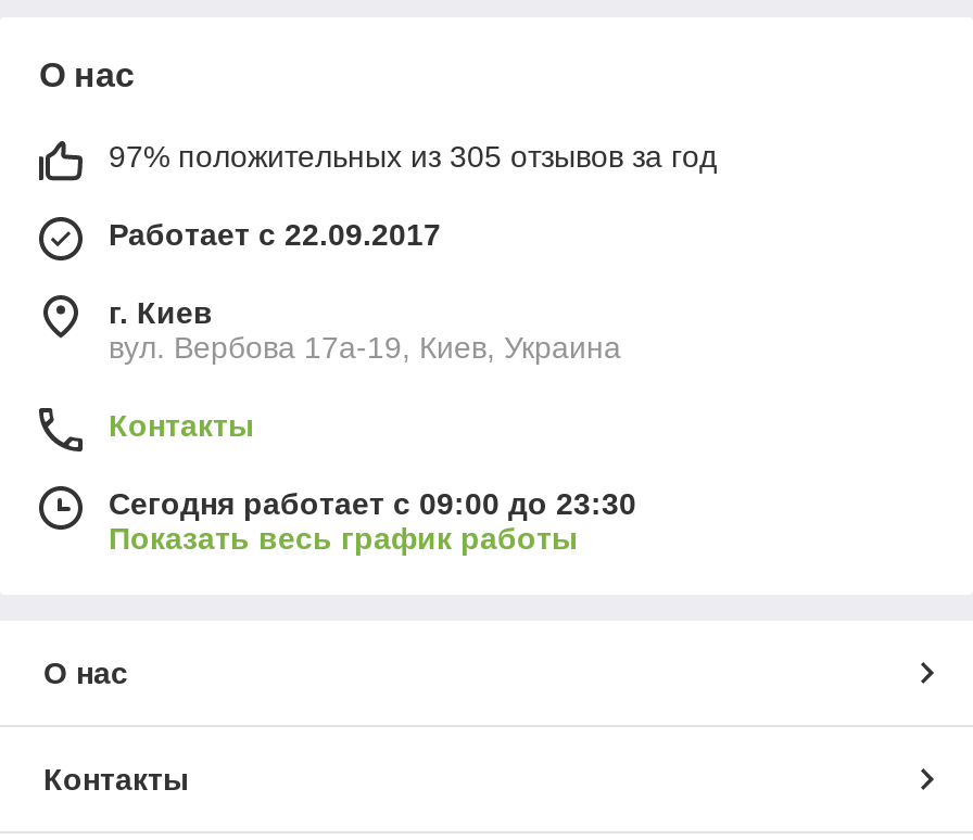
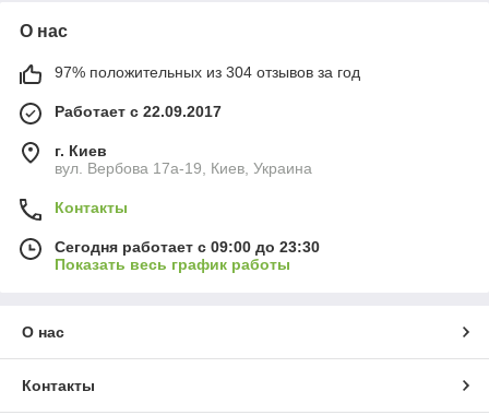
- 97% положительных из 305 отзывов за год
+ 97% положительных из 304 отзывов за год
